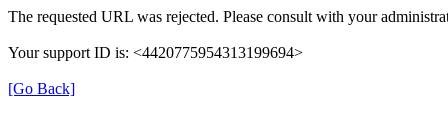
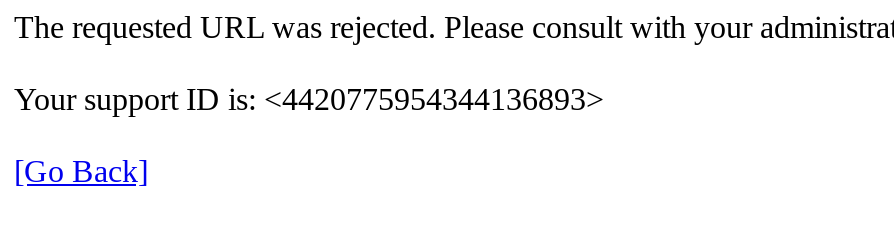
- Your support ID is: <4420775954313199694>
+ Your support ID is: <4420775954344136893>
